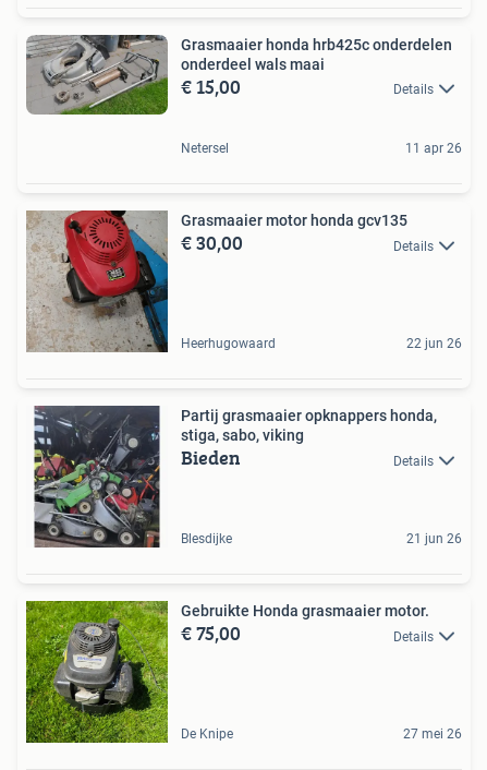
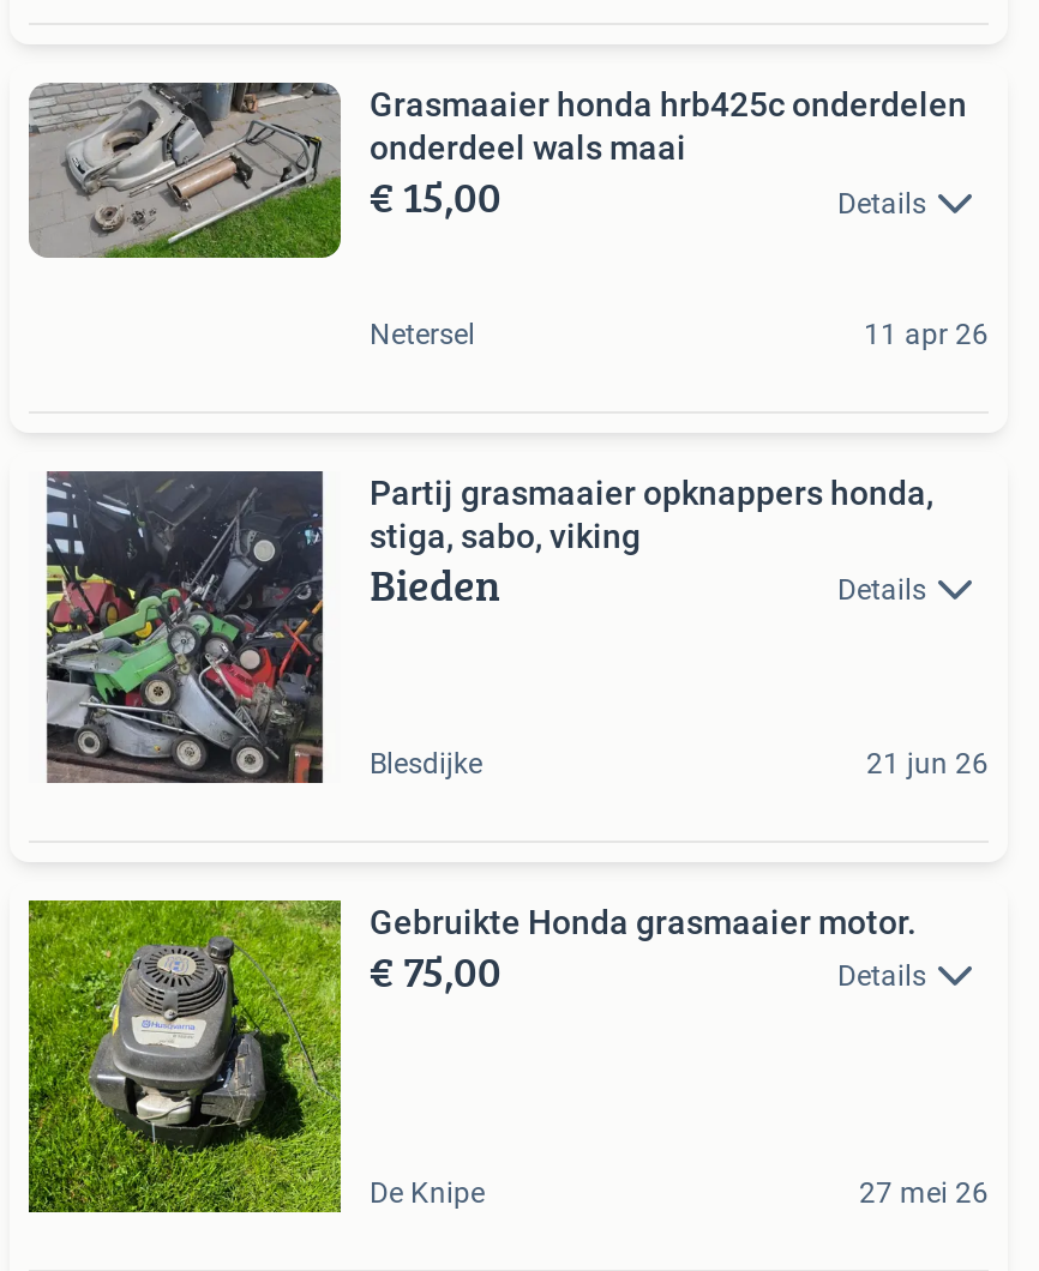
- [image]
- Grasmaaier motor honda gcv135
- € 30,00
- Details

- Heerhugowaard
- 22 jun 26
